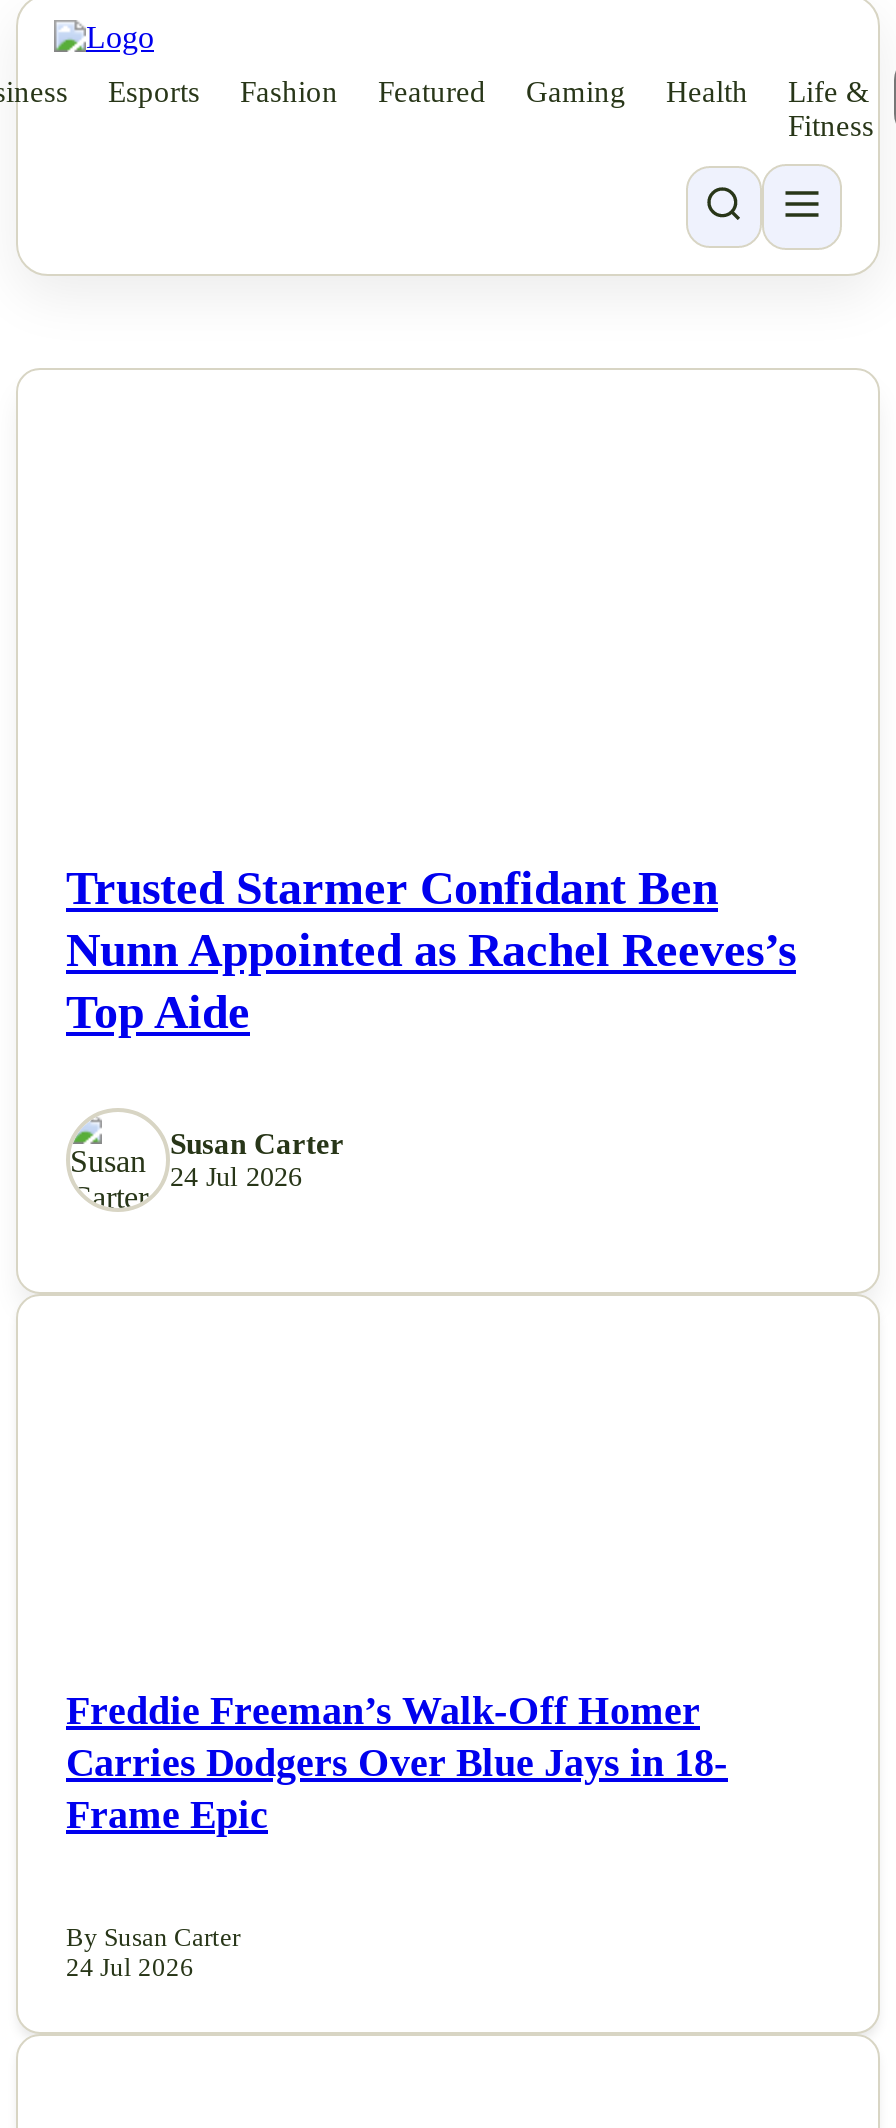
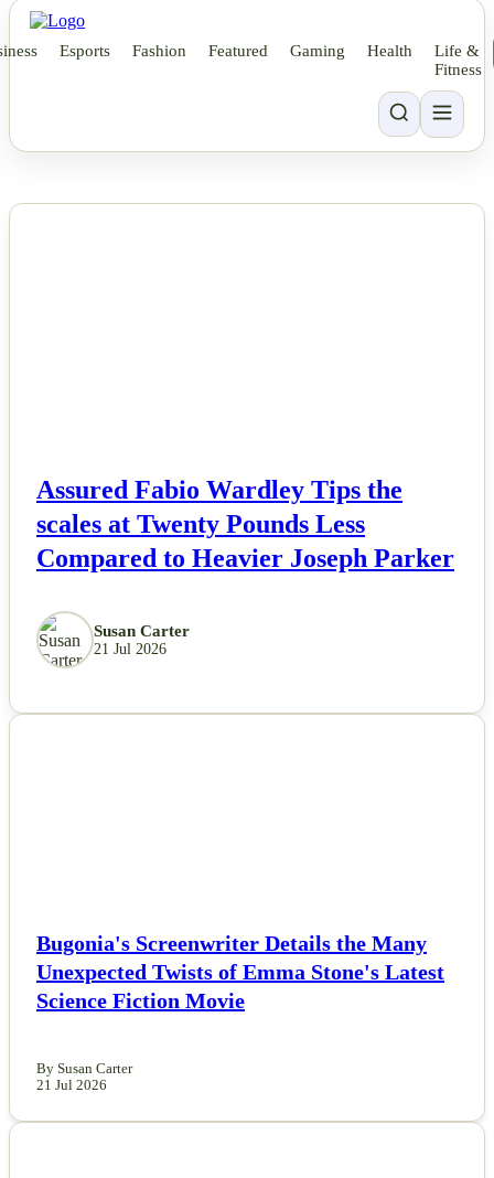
- Trusted Starmer Confidant Ben
- Nunn Appointed as Rachel Reeves’s
- Top Aide
+ Assured Fabio Wardley Tips the
+ scales at Twenty Pounds Less
+ Compared to Heavier Joseph Parker

- 24 Jul 2026
+ 21 Jul 2026

- Freddie Freeman’s Walk-Off Homer
- Carries Dodgers Over Blue Jays in 18-
- Frame Epic
+ Bugonia's Screenwriter Details the Many
+ Unexpected Twists of Emma Stone's Latest
+ Science Fiction Movie

- 24 Jul 2026
+ 21 Jul 2026
